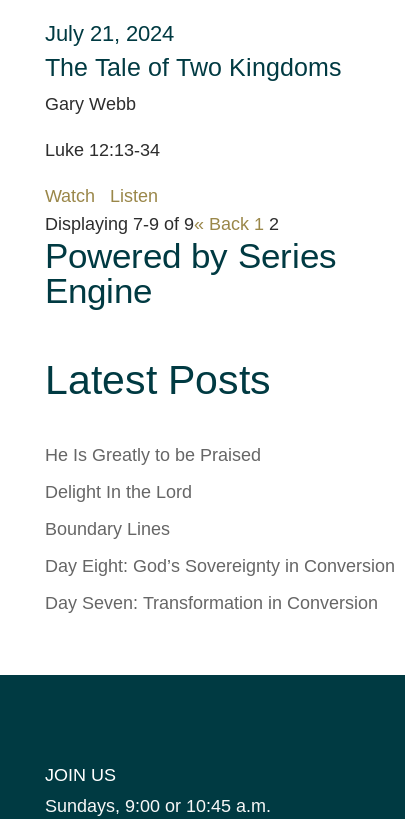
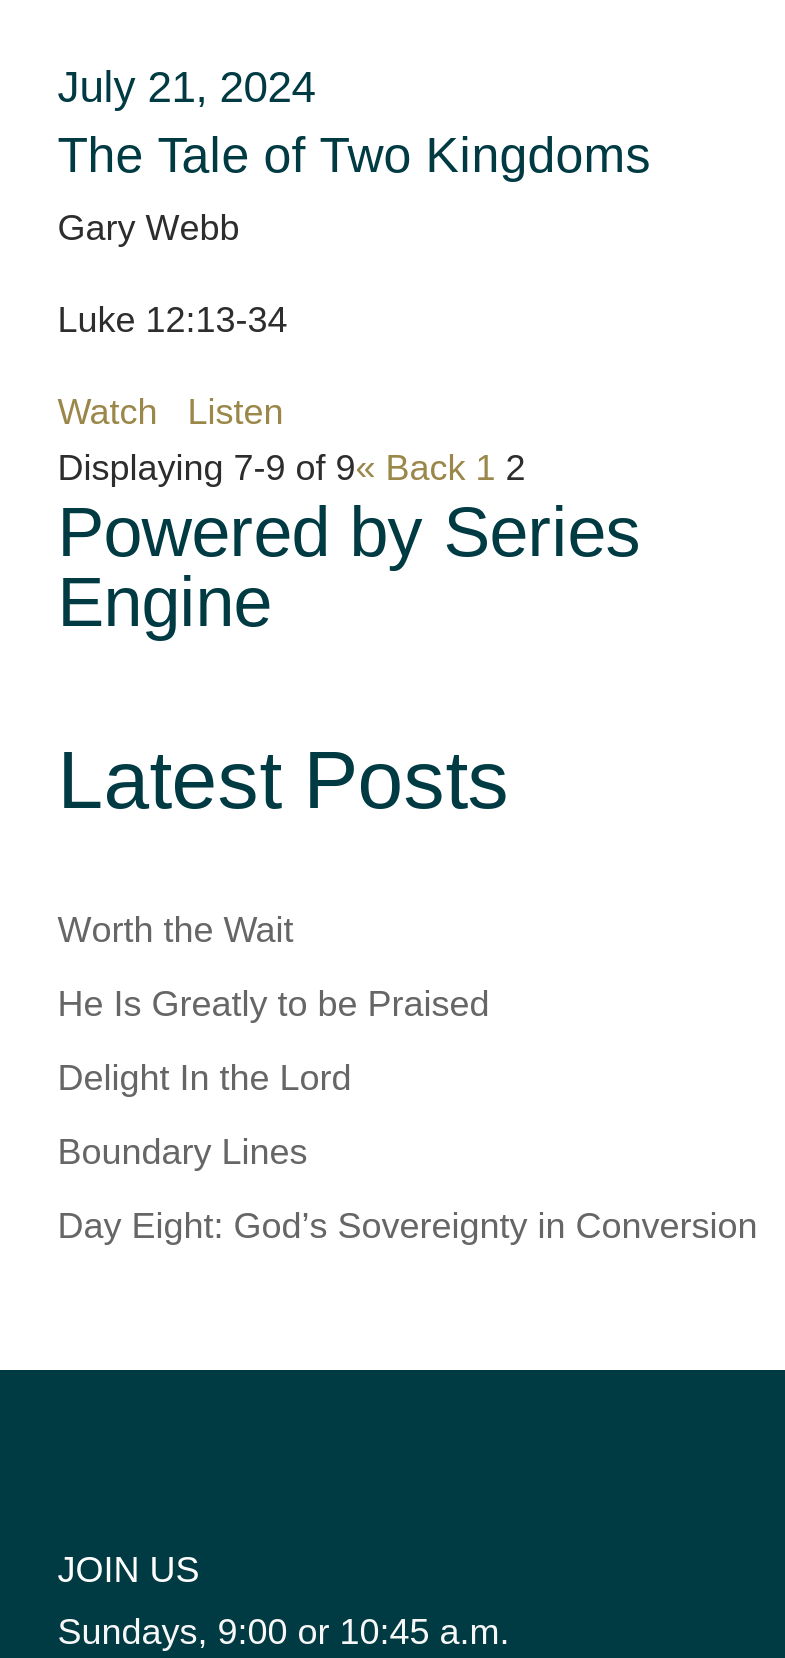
+ Worth the Wait

moved down: He Is Greatly to be Praised | Delight In the Lord | Boundary Lines | Day Eight: God’s Sovereignty in Conversion

- Day Seven: Transformation in Conversion
